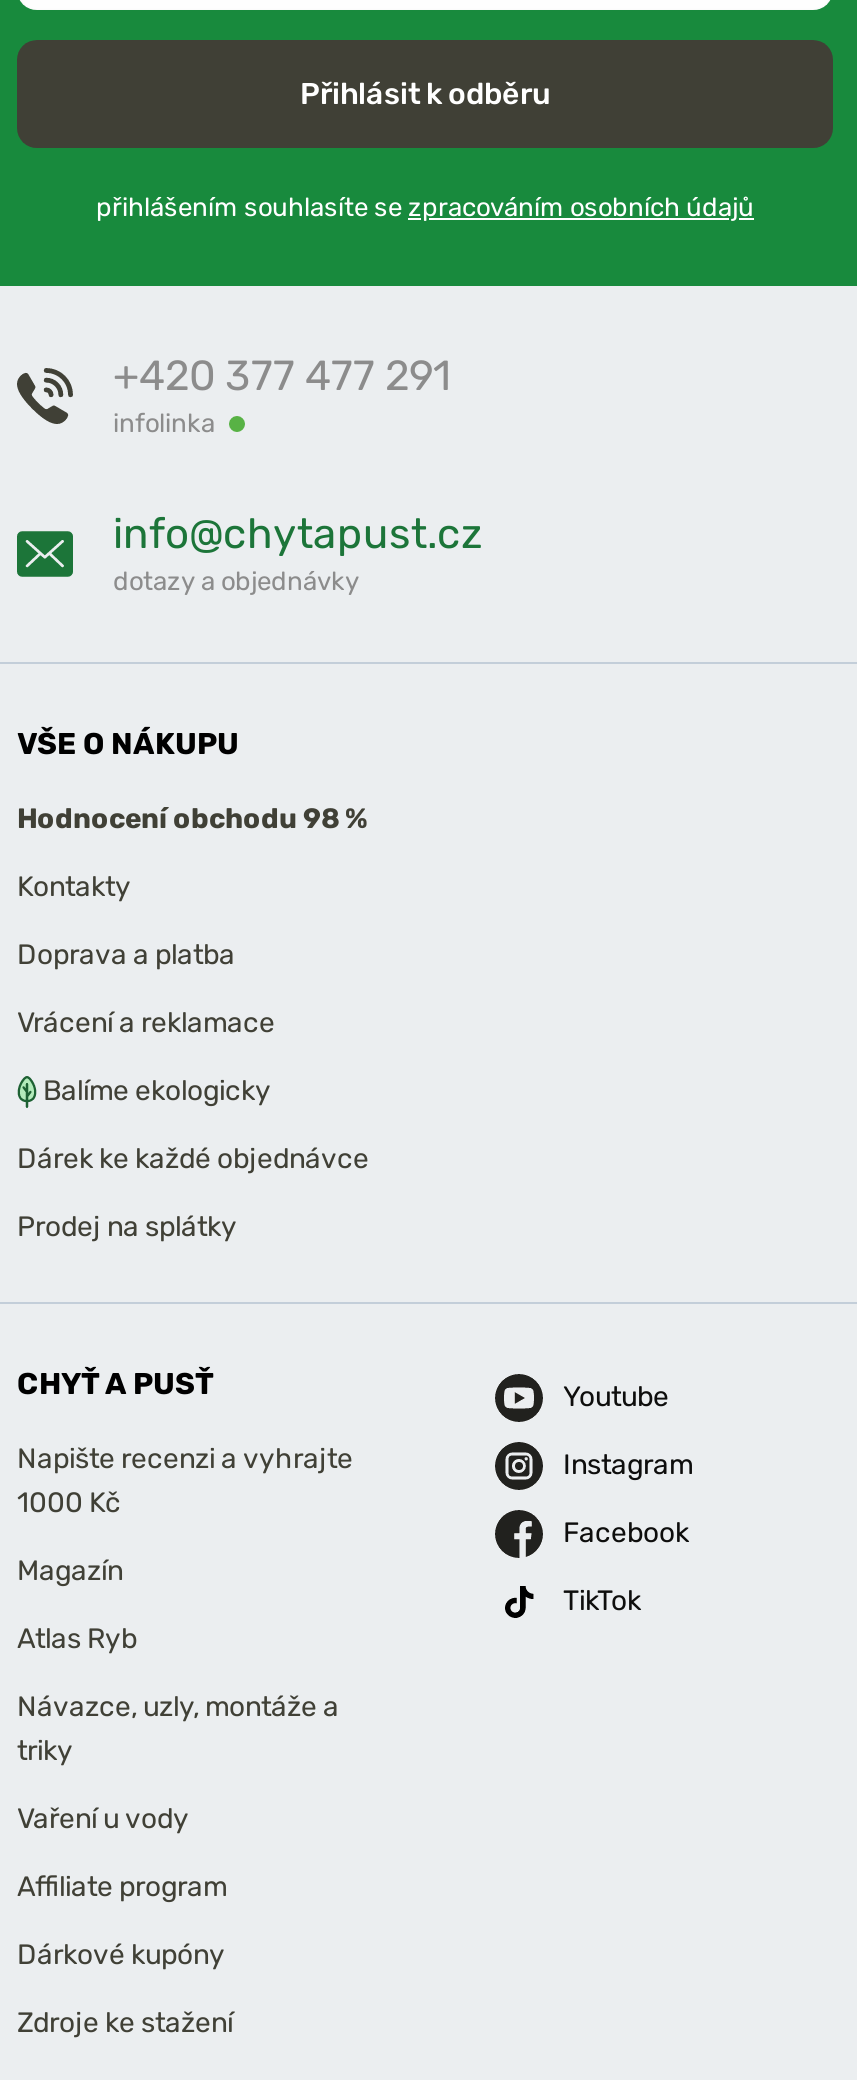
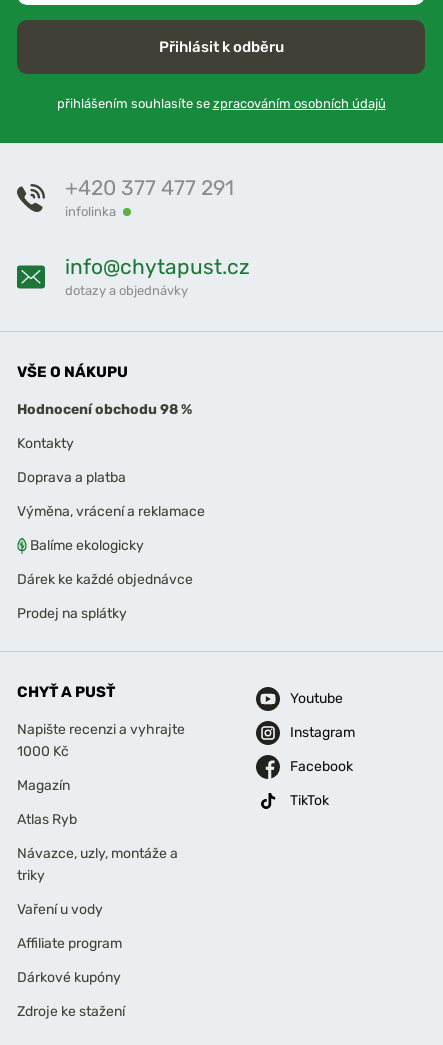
- Vrácení a reklamace
+ Výměna, vrácení a reklamace
